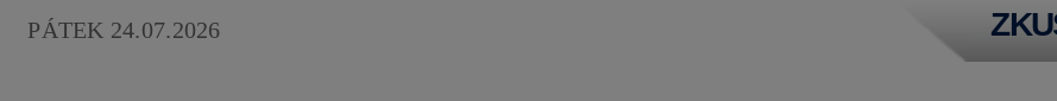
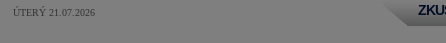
- PÁTEK 24.07.2026
+ ÚTERÝ 21.07.2026
